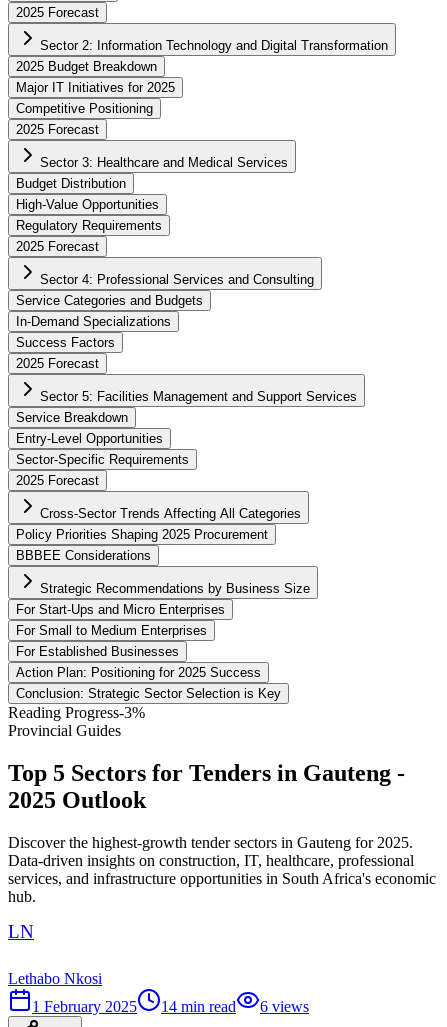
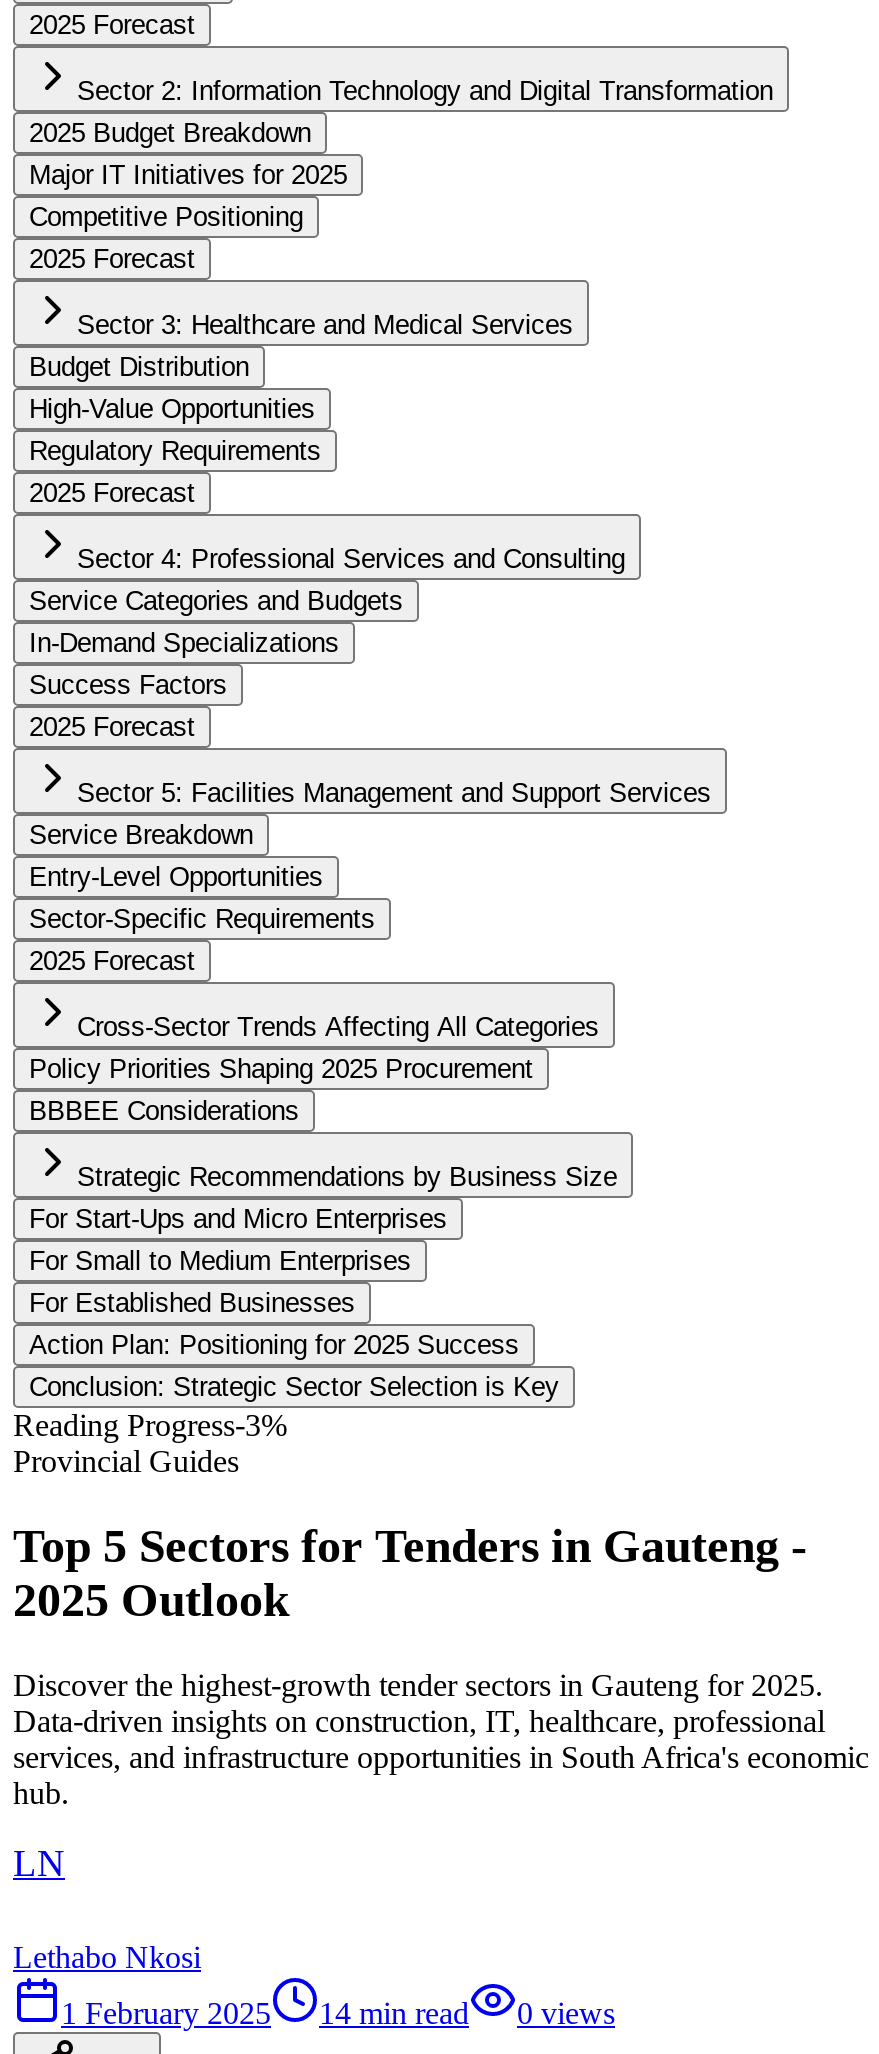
- 1 February 2025 14 min read 6 views
+ 1 February 2025 14 min read 0 views
